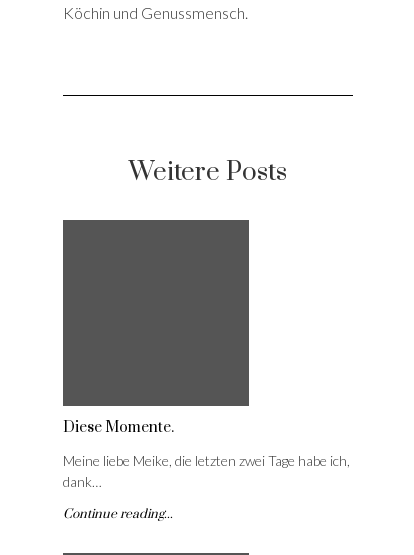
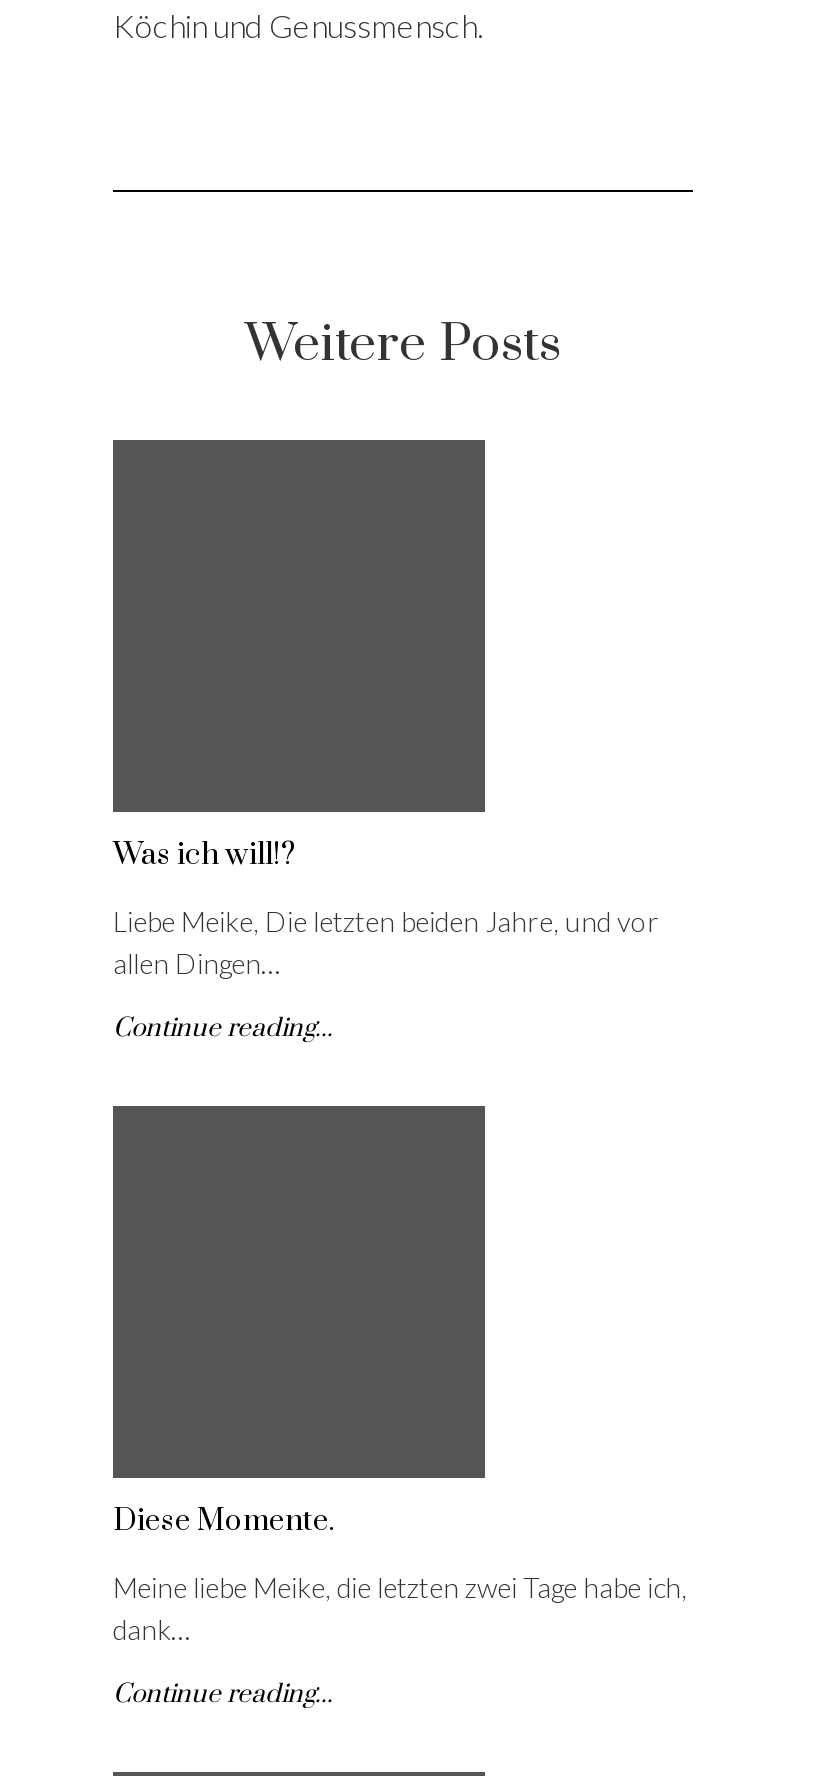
+ Was ich will!?
+ Liebe Meike, Die letzten beiden Jahre, und vor
+ allen Dingen…
+ Continue reading...
